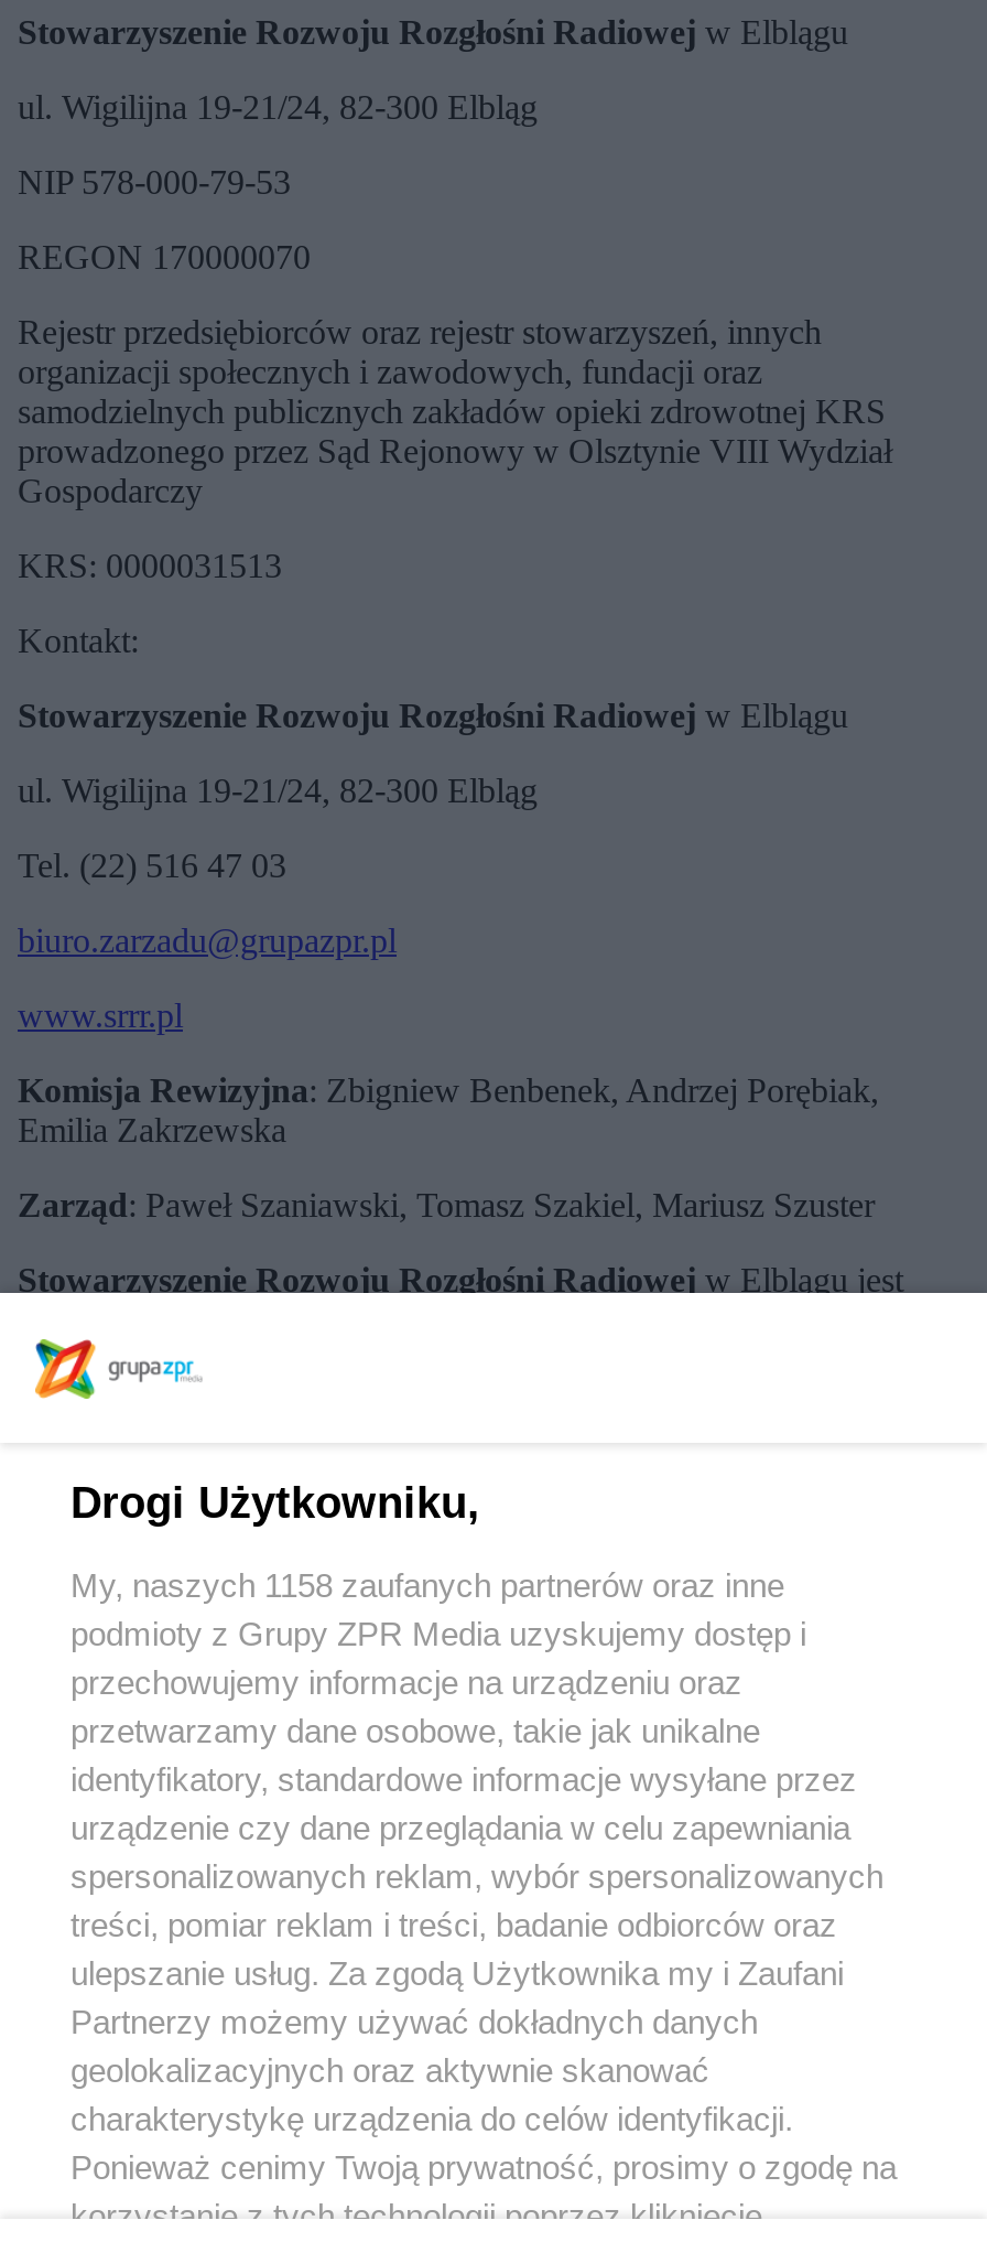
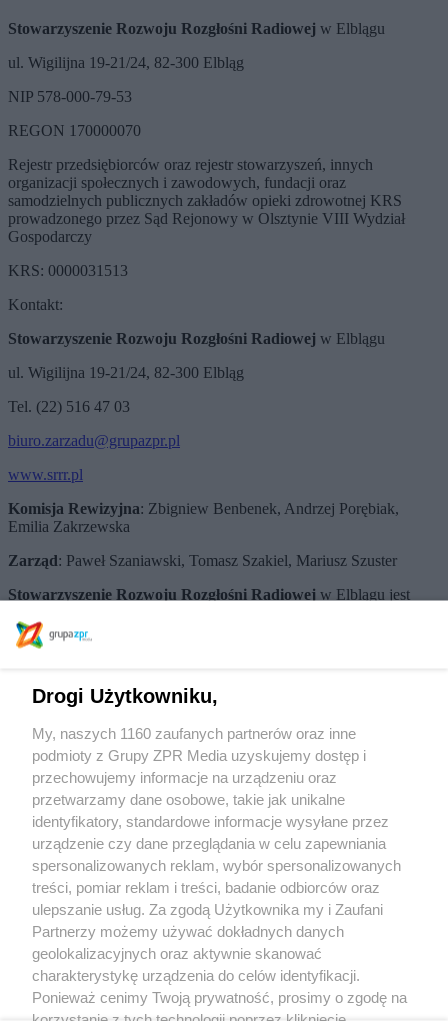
- My, naszych 1158 zaufanych partnerów oraz inne
+ My, naszych 1160 zaufanych partnerów oraz inne
